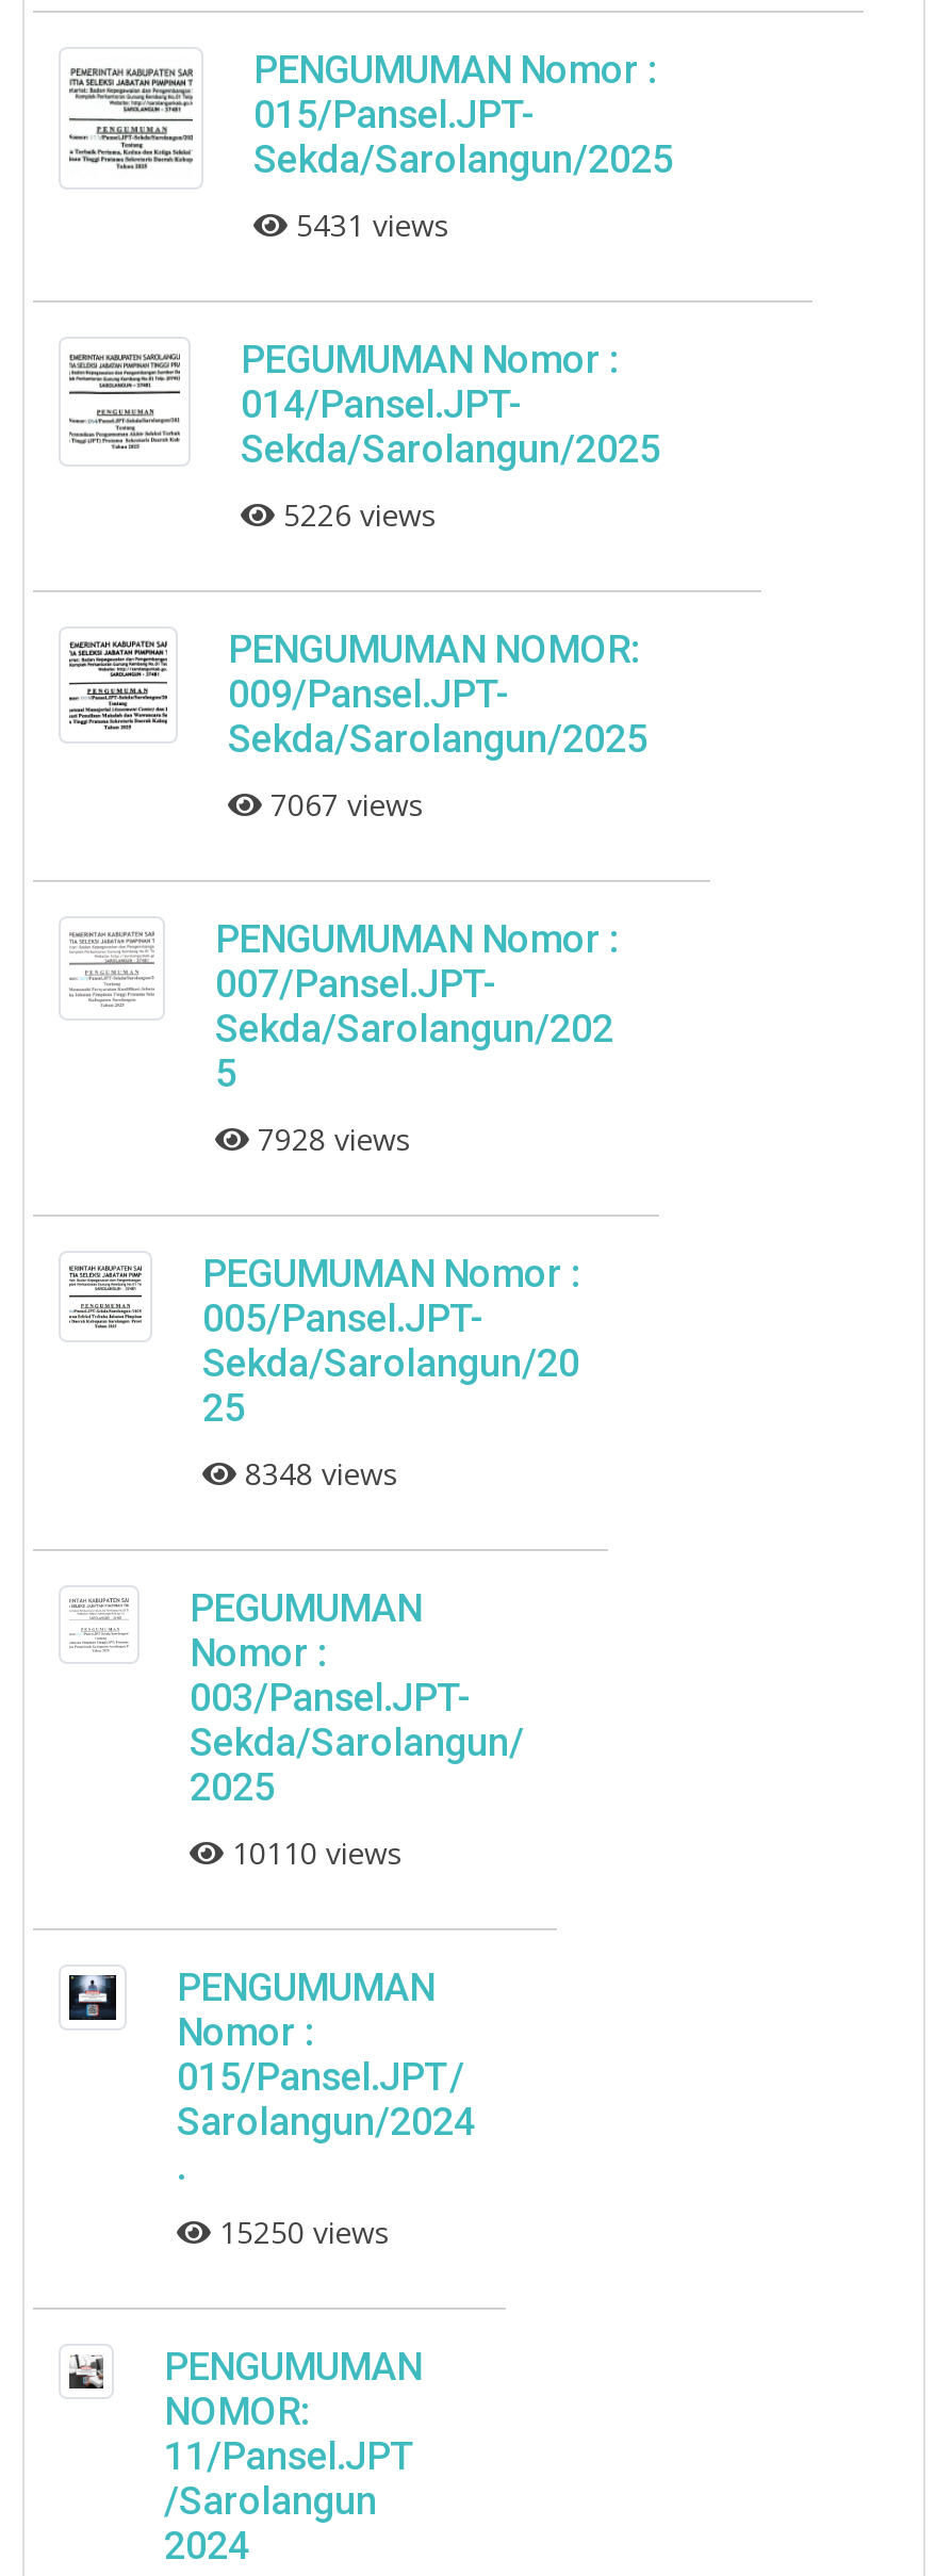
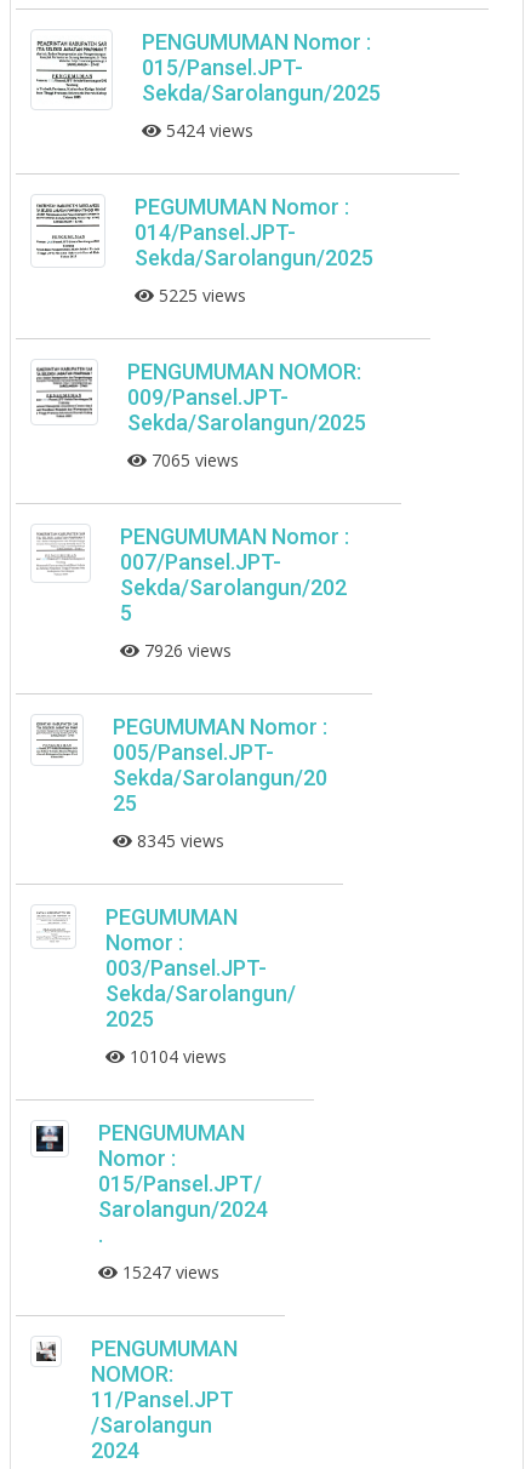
- 5431 views
+ 5424 views

- 5226 views
+ 5225 views

- 7067 views
+ 7065 views

- 7928 views
+ 7926 views

- 8348 views
+ 8345 views

- 10110 views
+ 10104 views

- 15250 views
+ 15247 views
